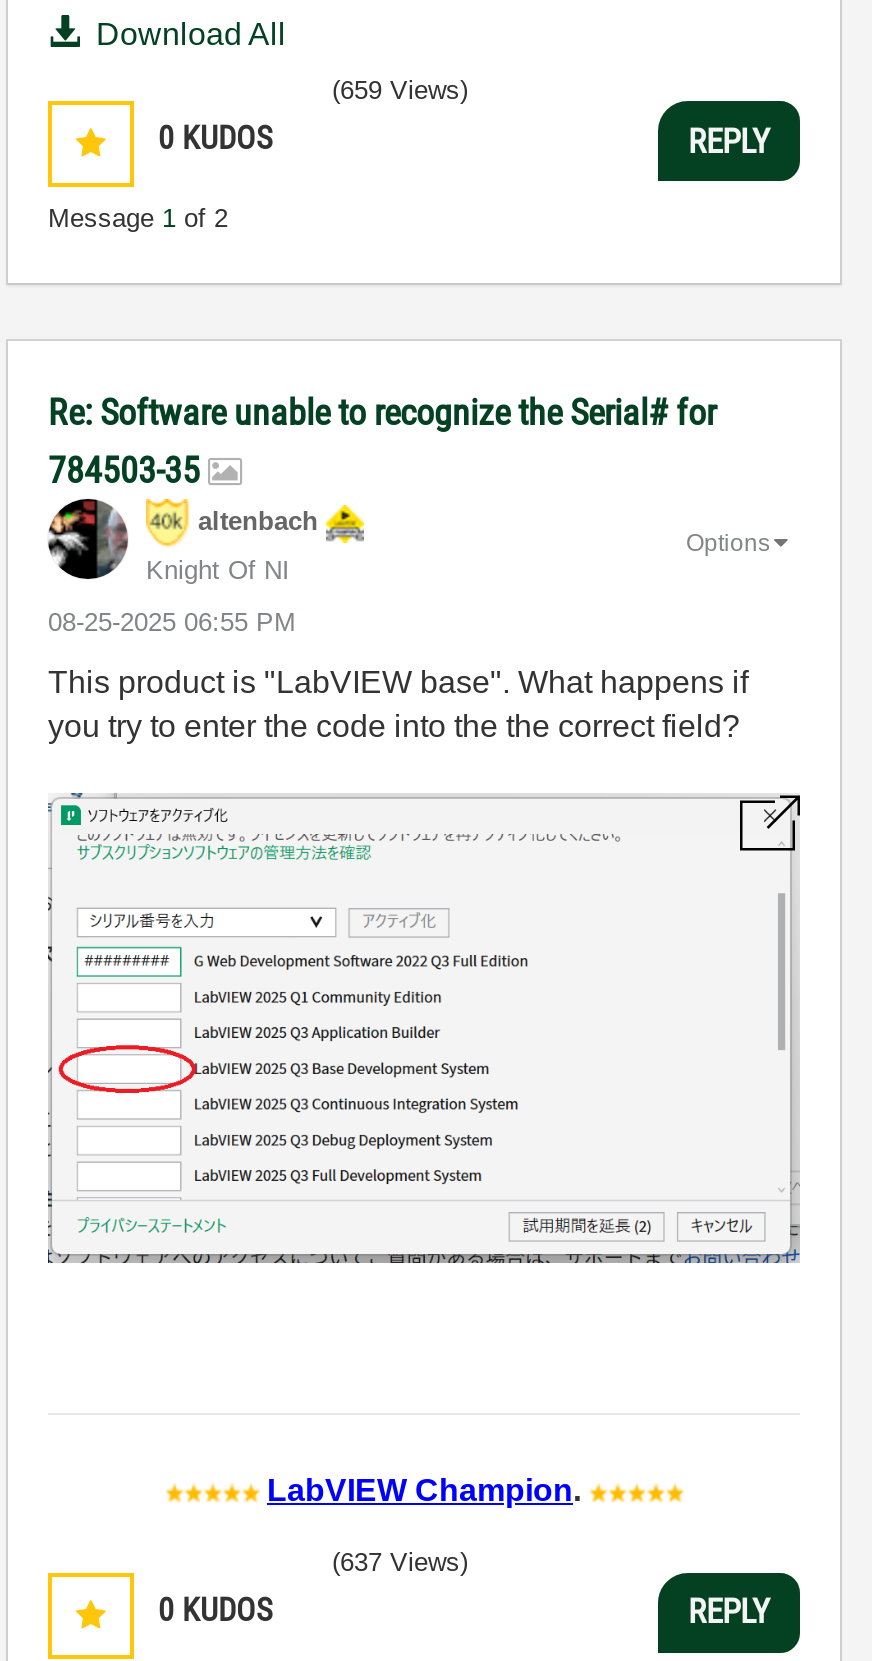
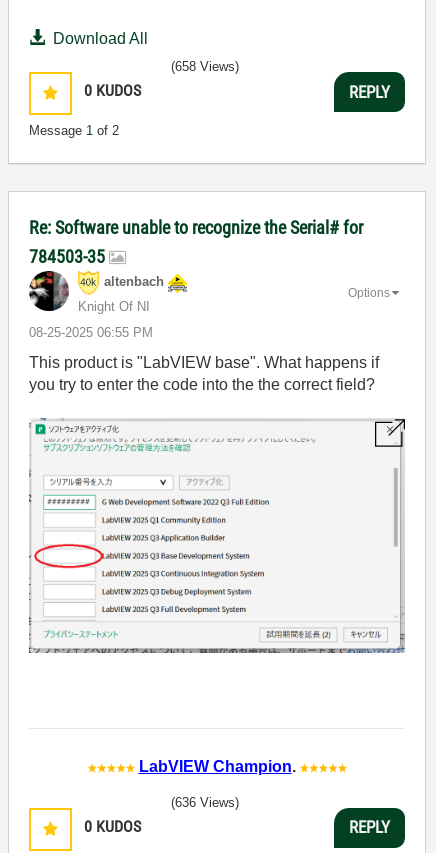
- (659 Views)
+ (658 Views)

- (637 Views)
+ (636 Views)
